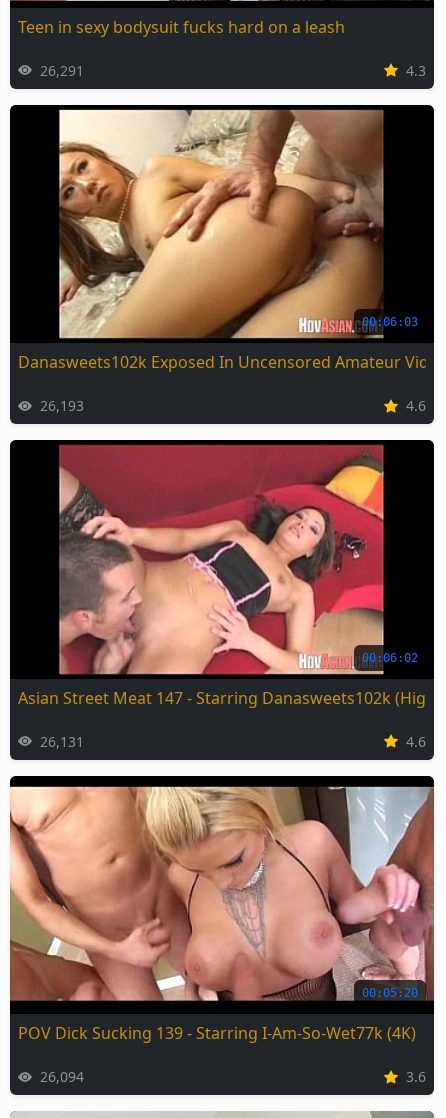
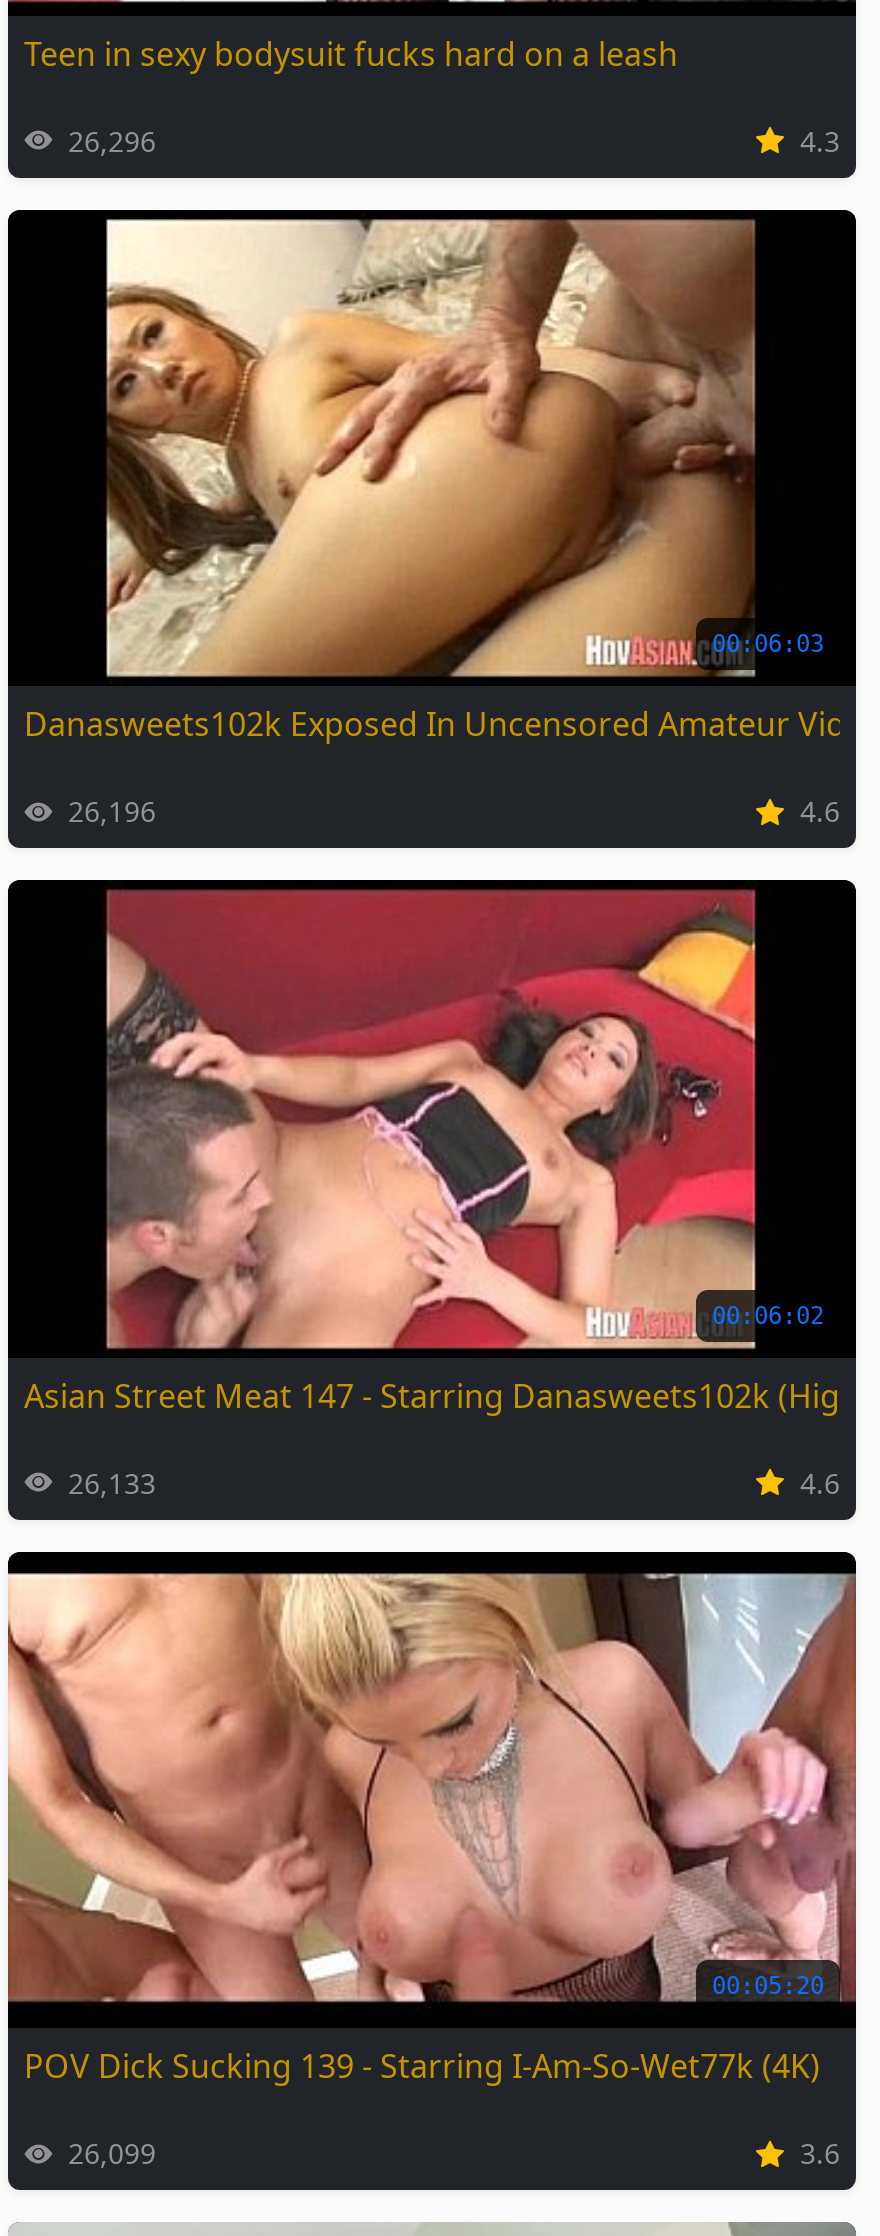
- 26,291
+ 26,296

- 26,193
+ 26,196

- 26,131
+ 26,133

- 26,094
+ 26,099
